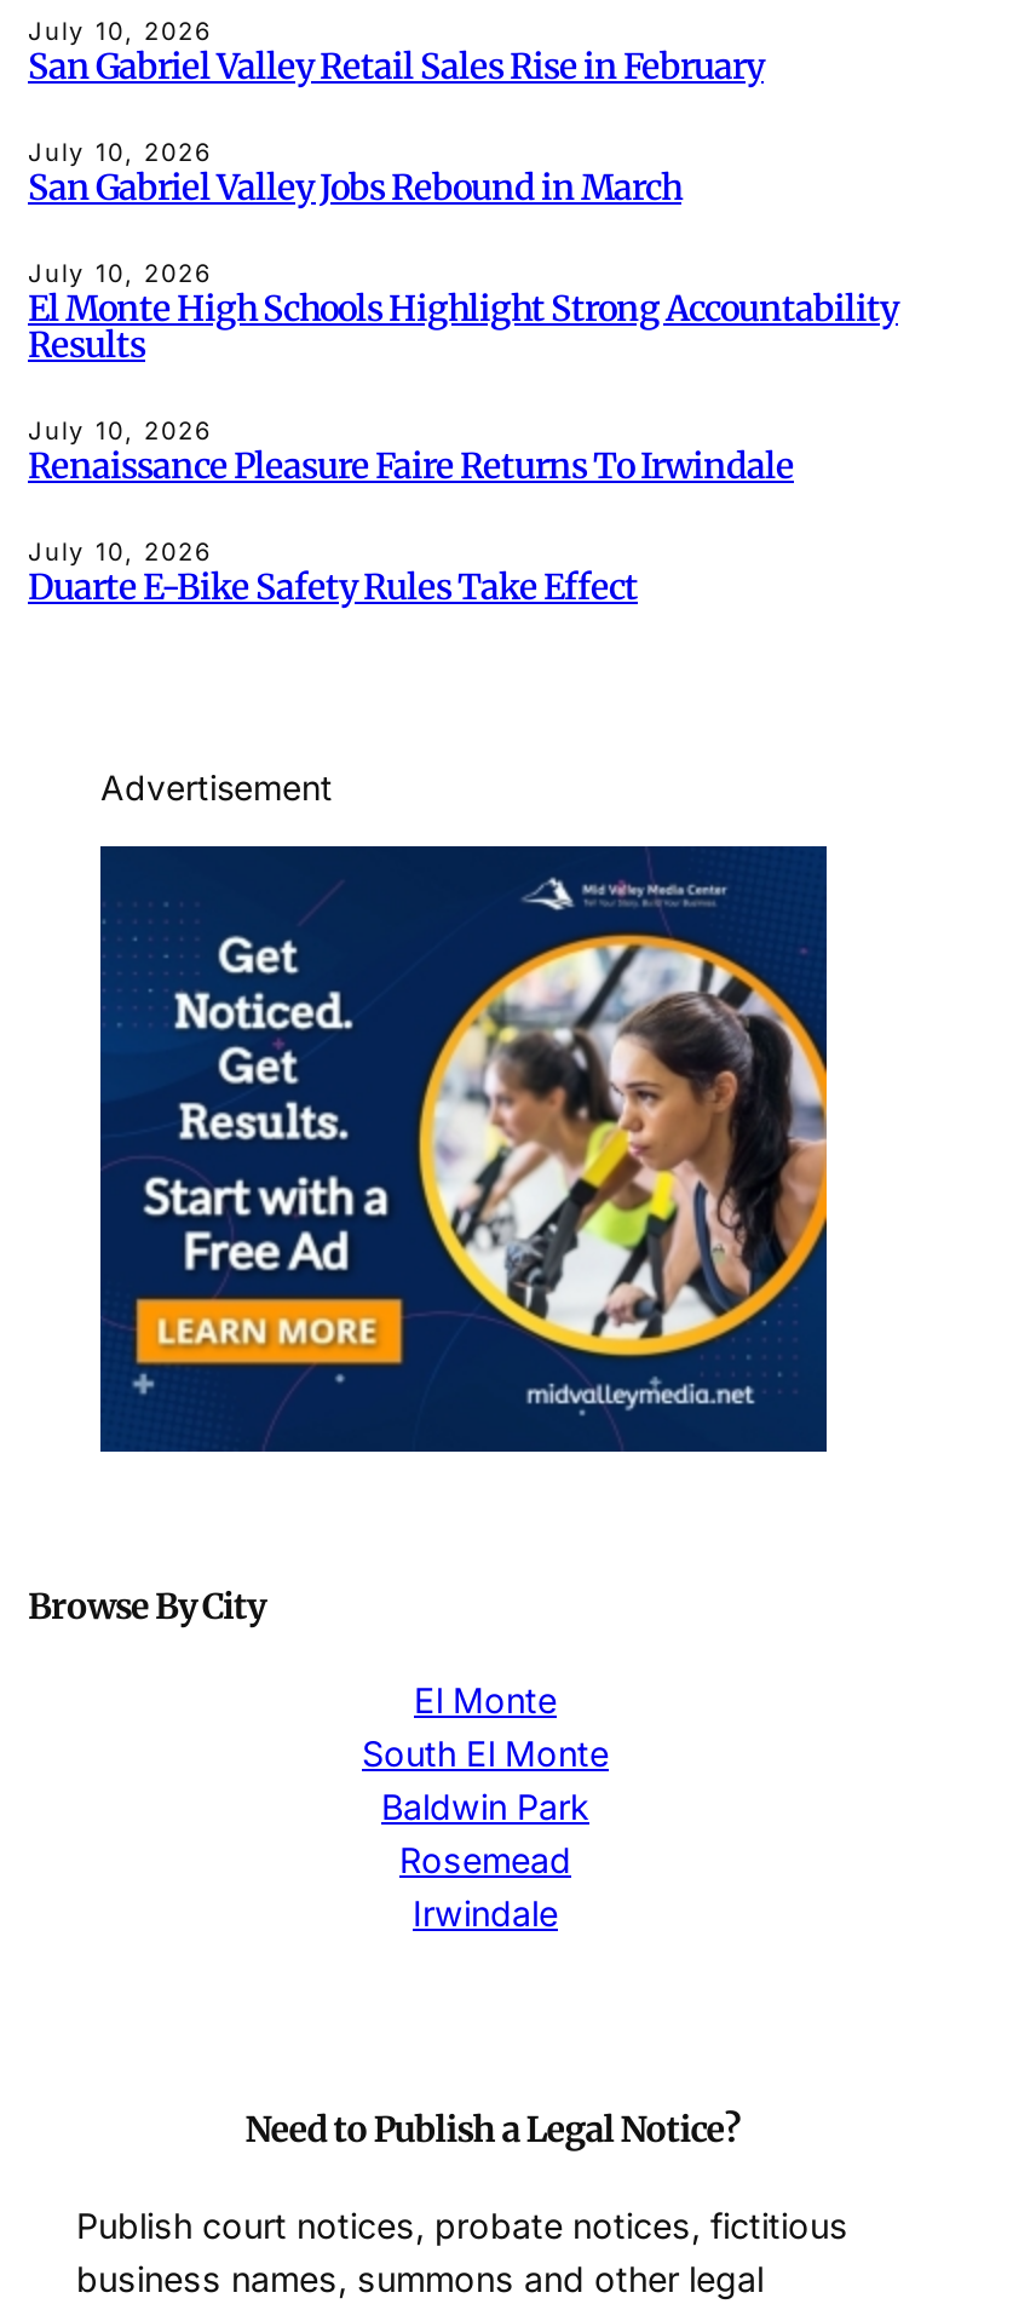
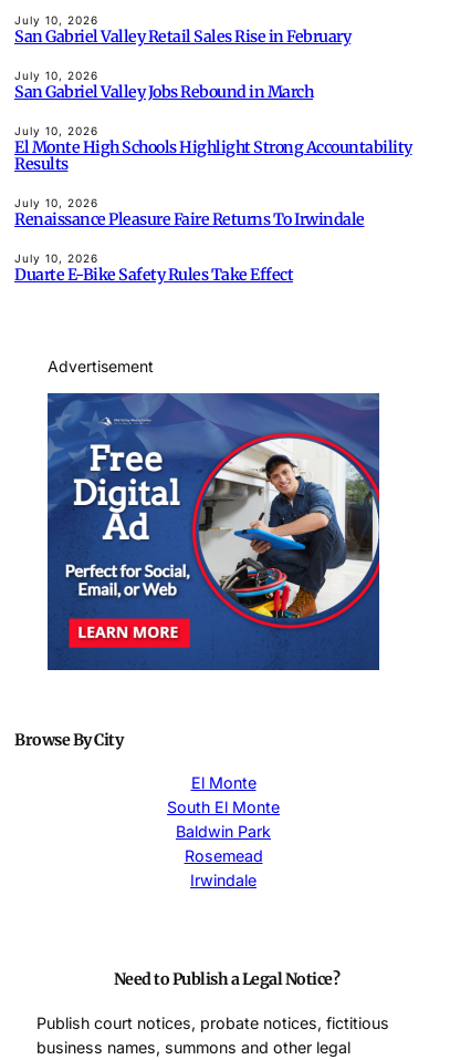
- [image]
+ [image]
